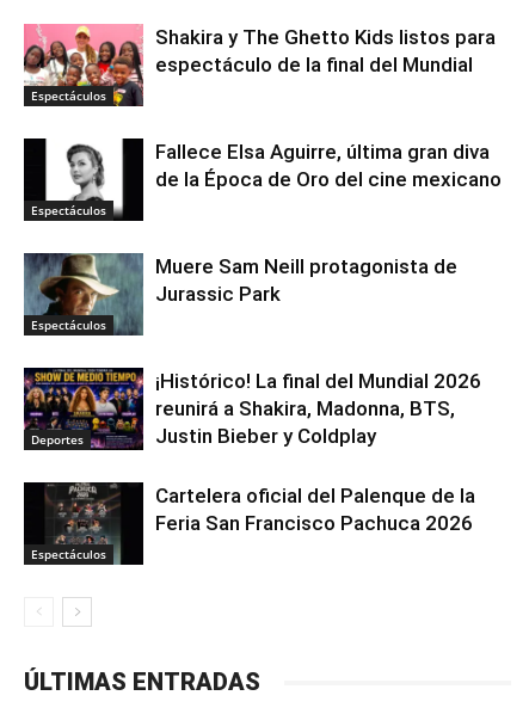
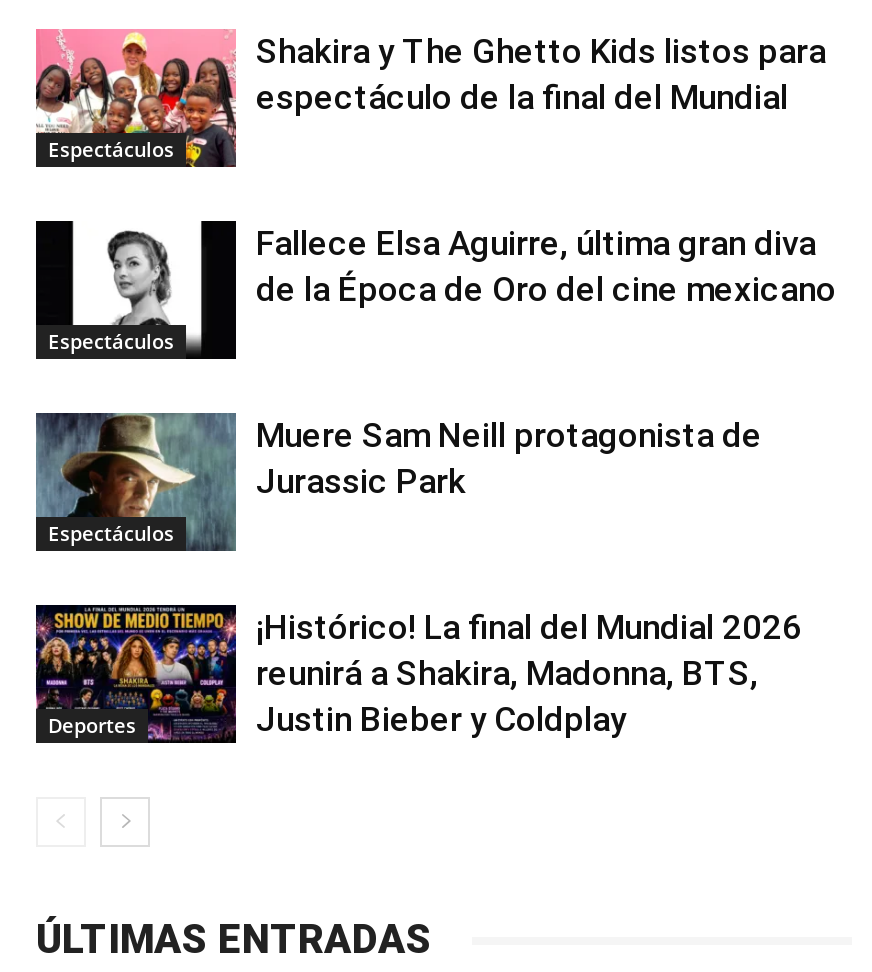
- [image]
- Espectáculos

- Cartelera oficial del Palenque de la
- Feria San Francisco Pachuca 2026
